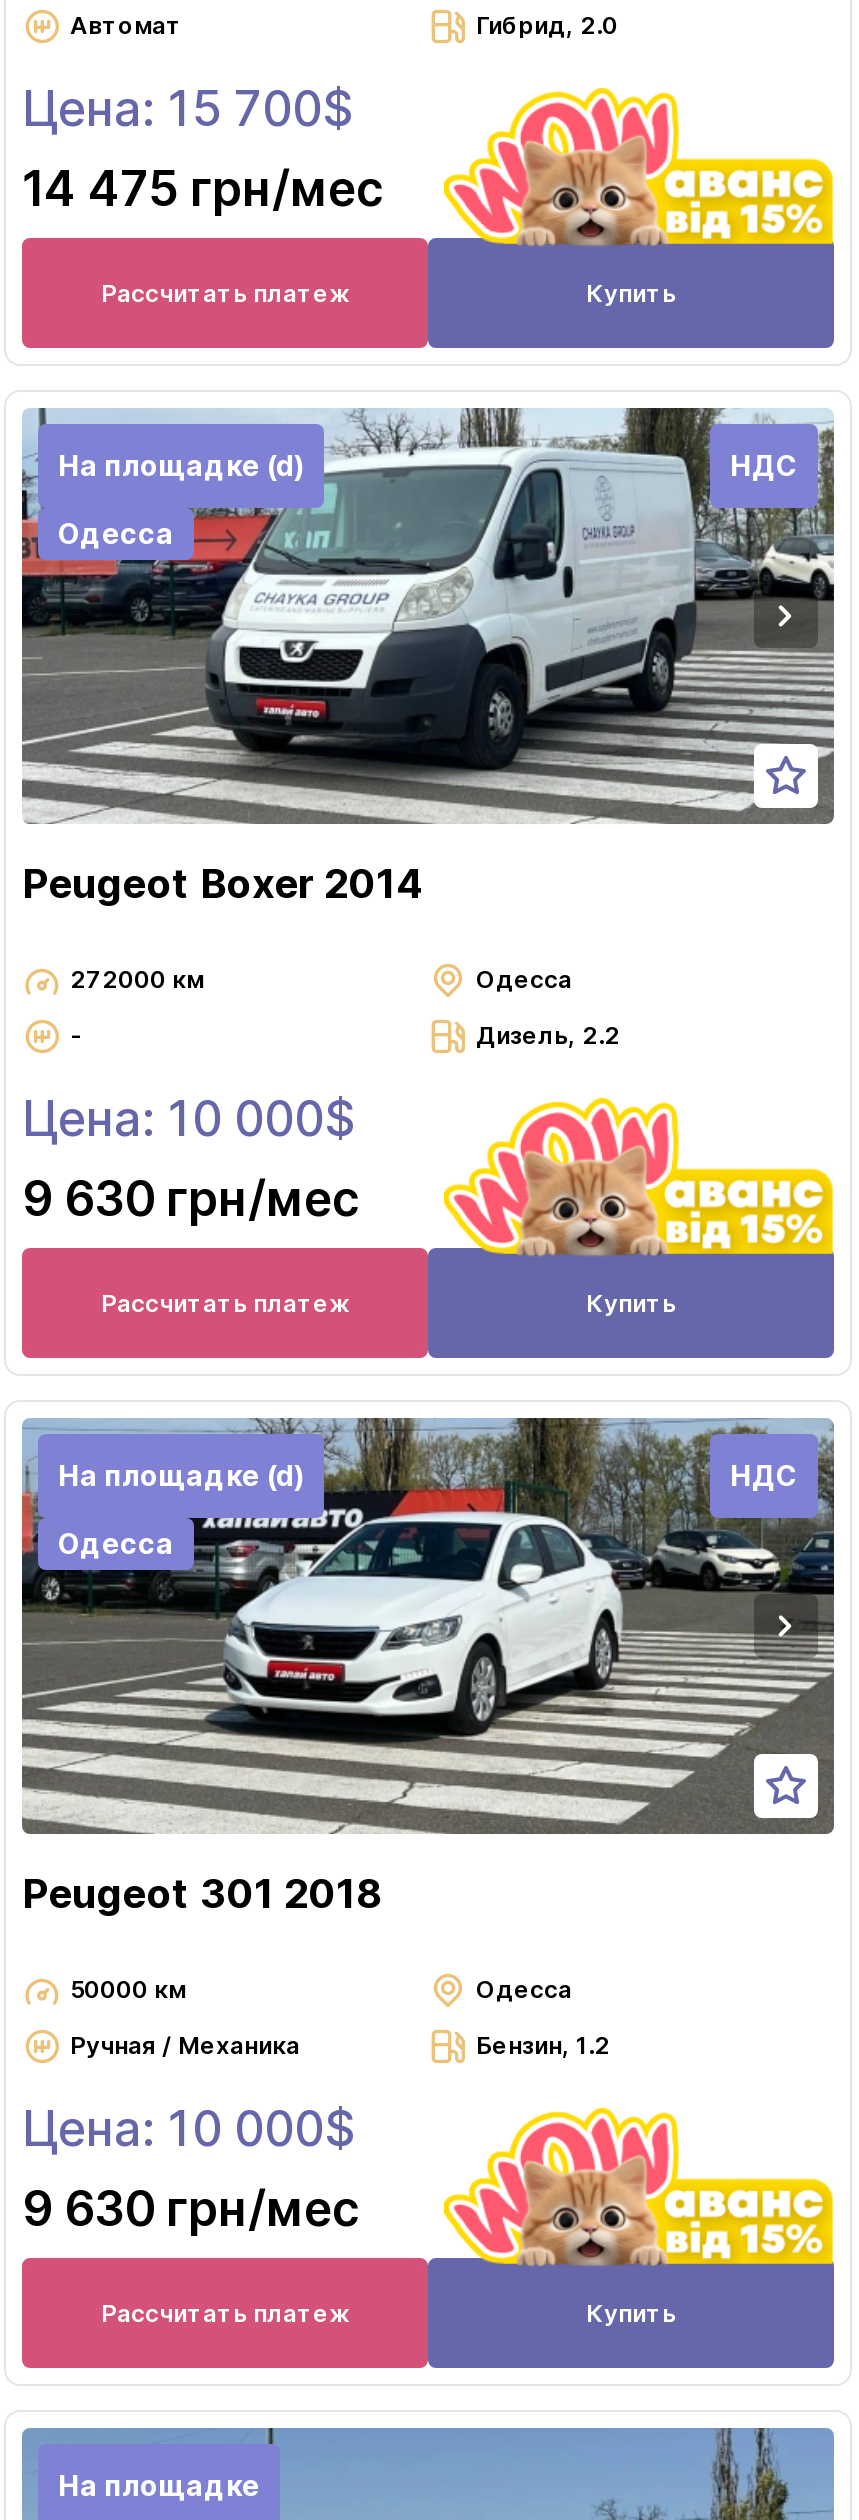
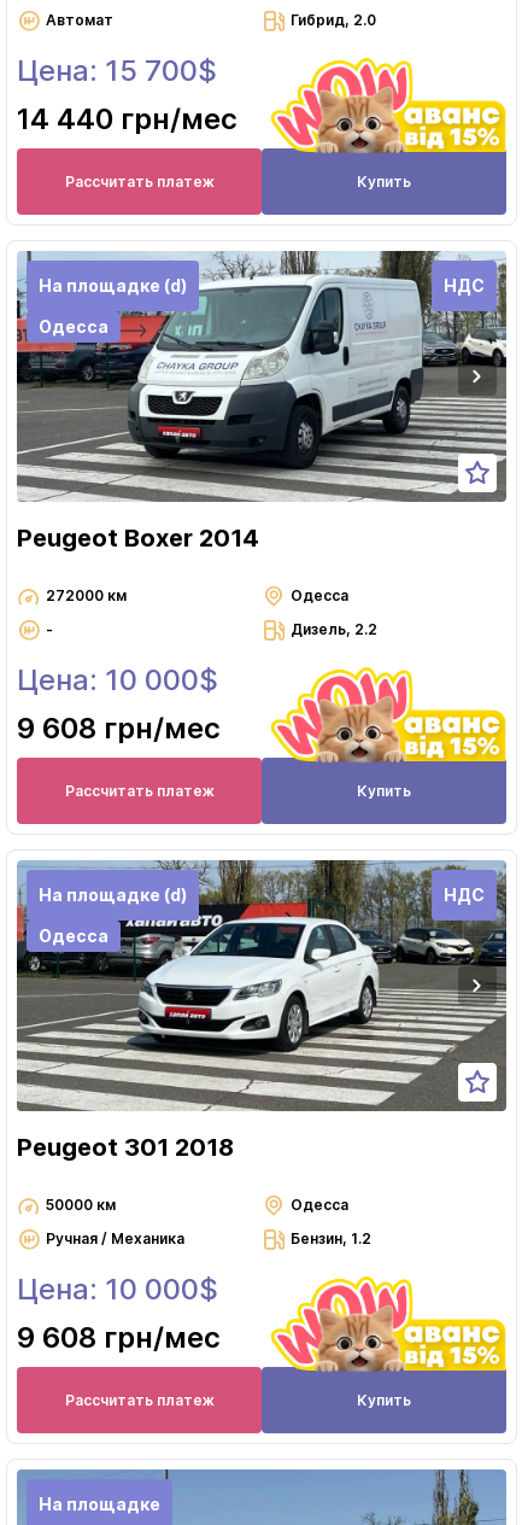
- 14 475 грн/мес
+ 14 440 грн/мес

- 9 630 грн/мес
+ 9 608 грн/мес

- 9 630 грн/мес
+ 9 608 грн/мес
